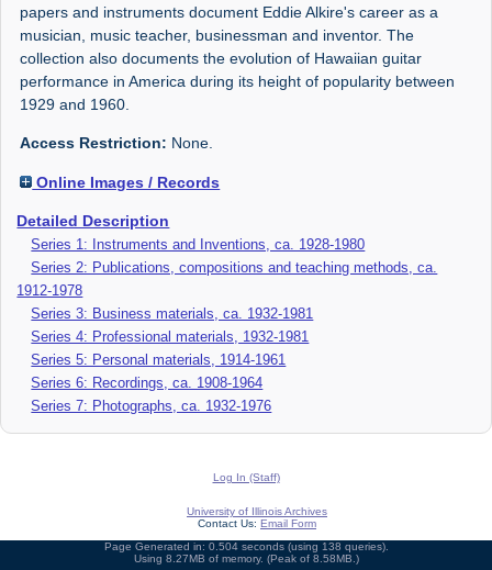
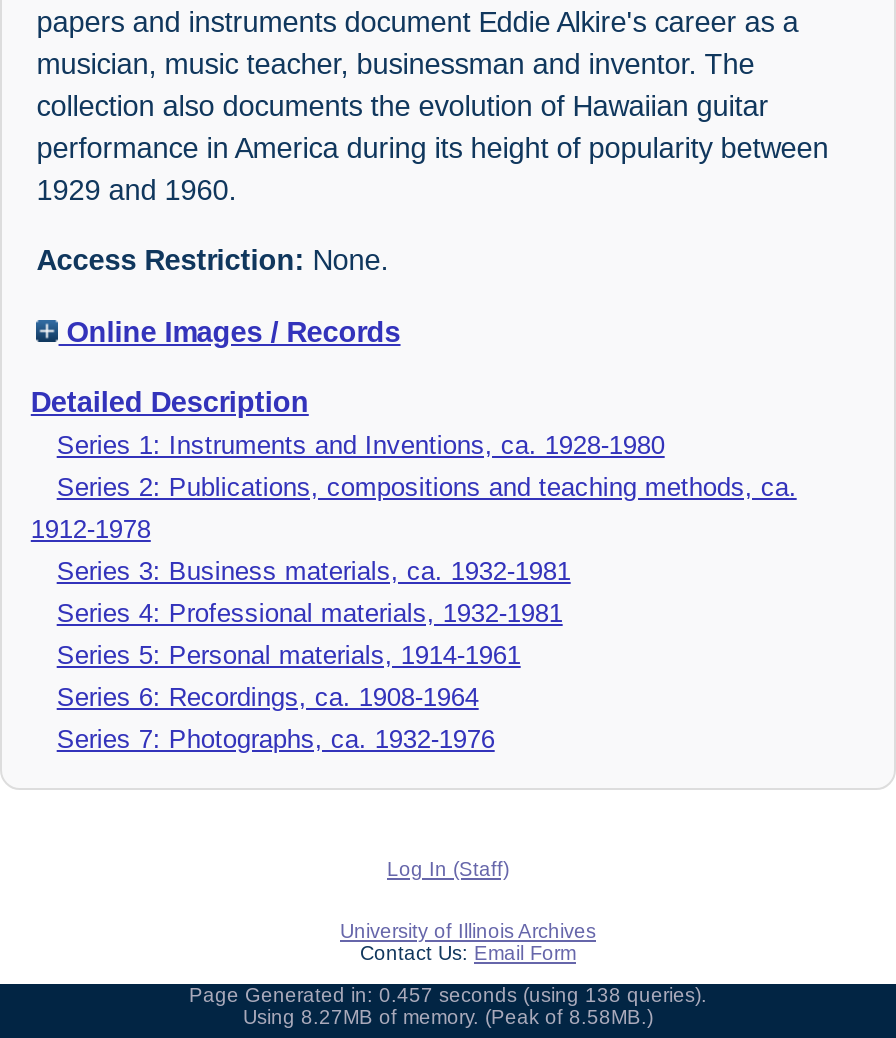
- Page Generated in: 0.504 seconds (using 138 queries).
+ Page Generated in: 0.457 seconds (using 138 queries).
